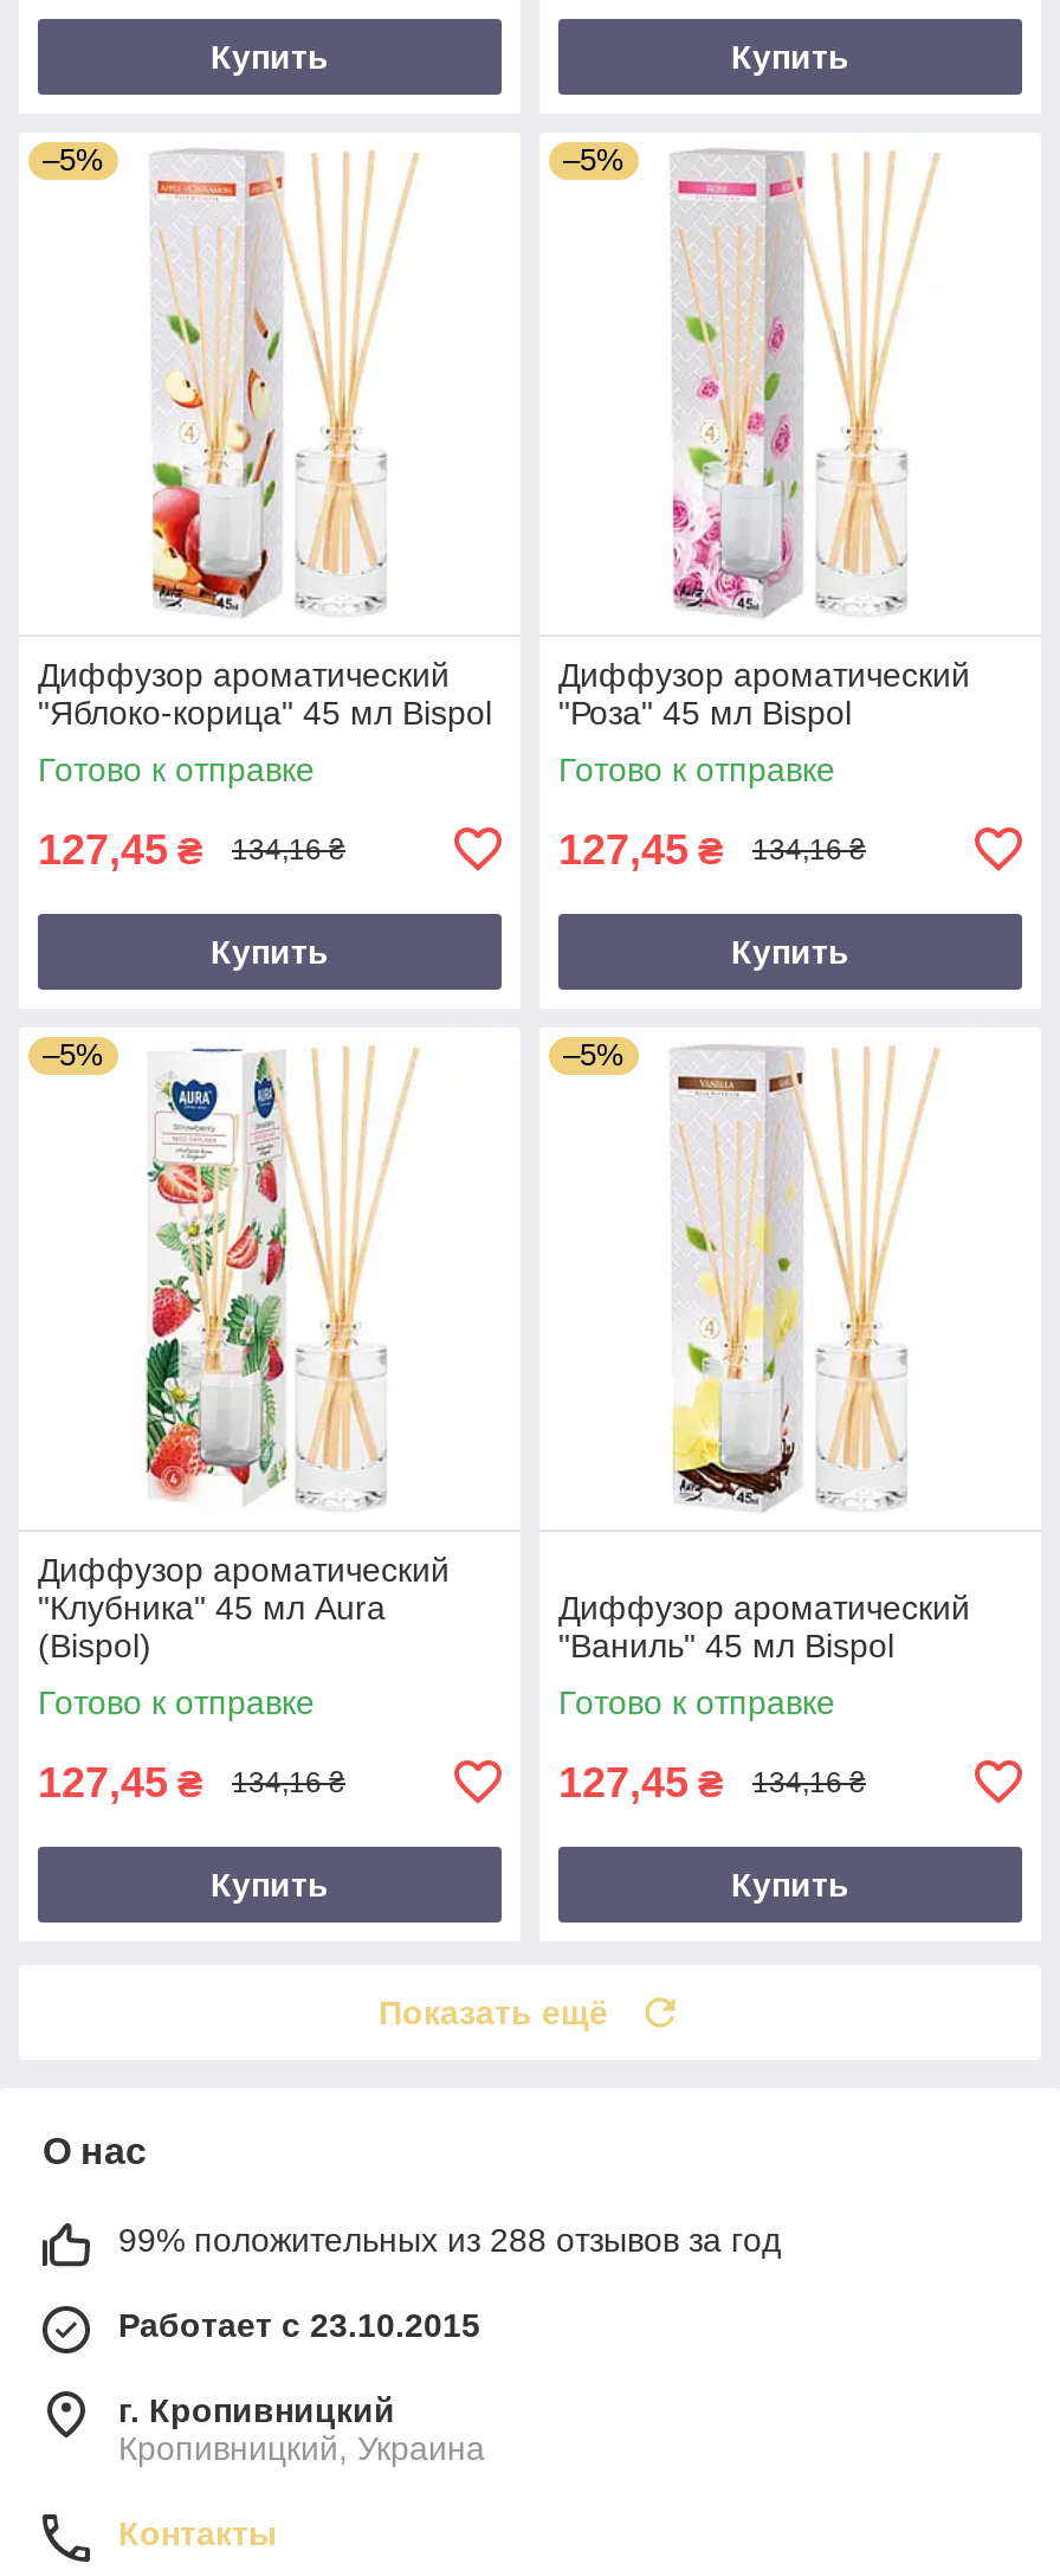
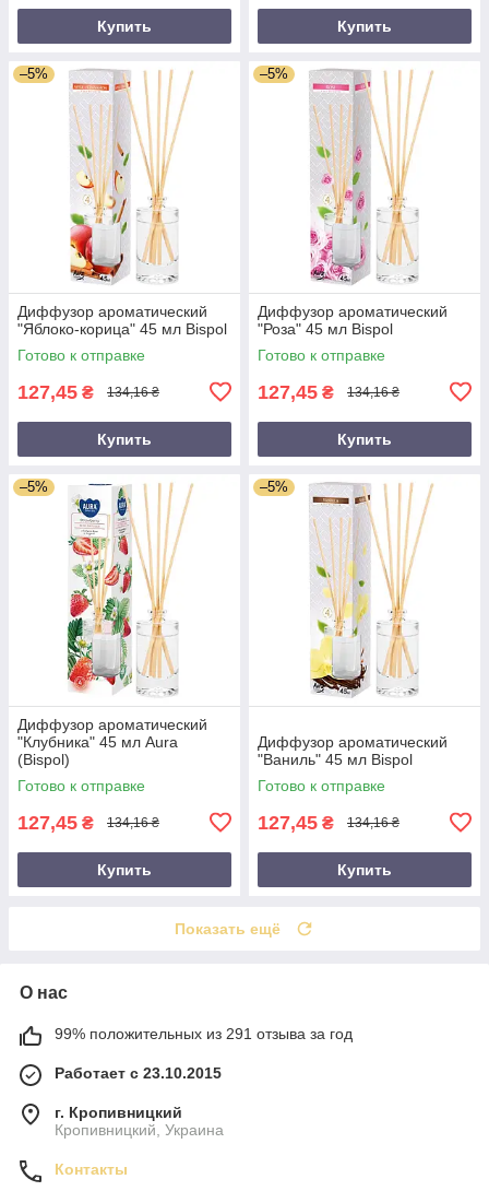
- 99% положительных из 288 отзывов за год
+ 99% положительных из 291 отзыва за год
